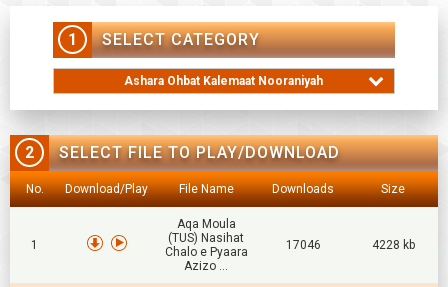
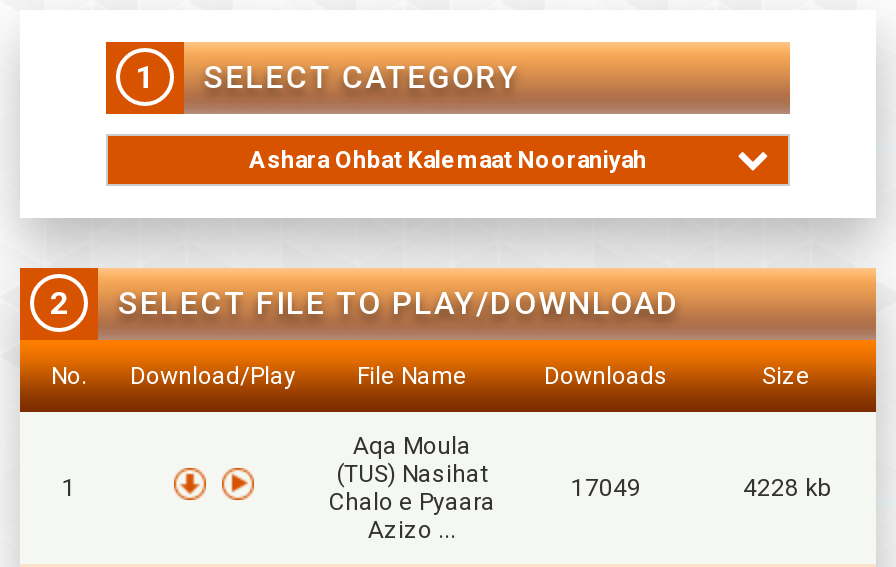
- 17046
+ 17049
